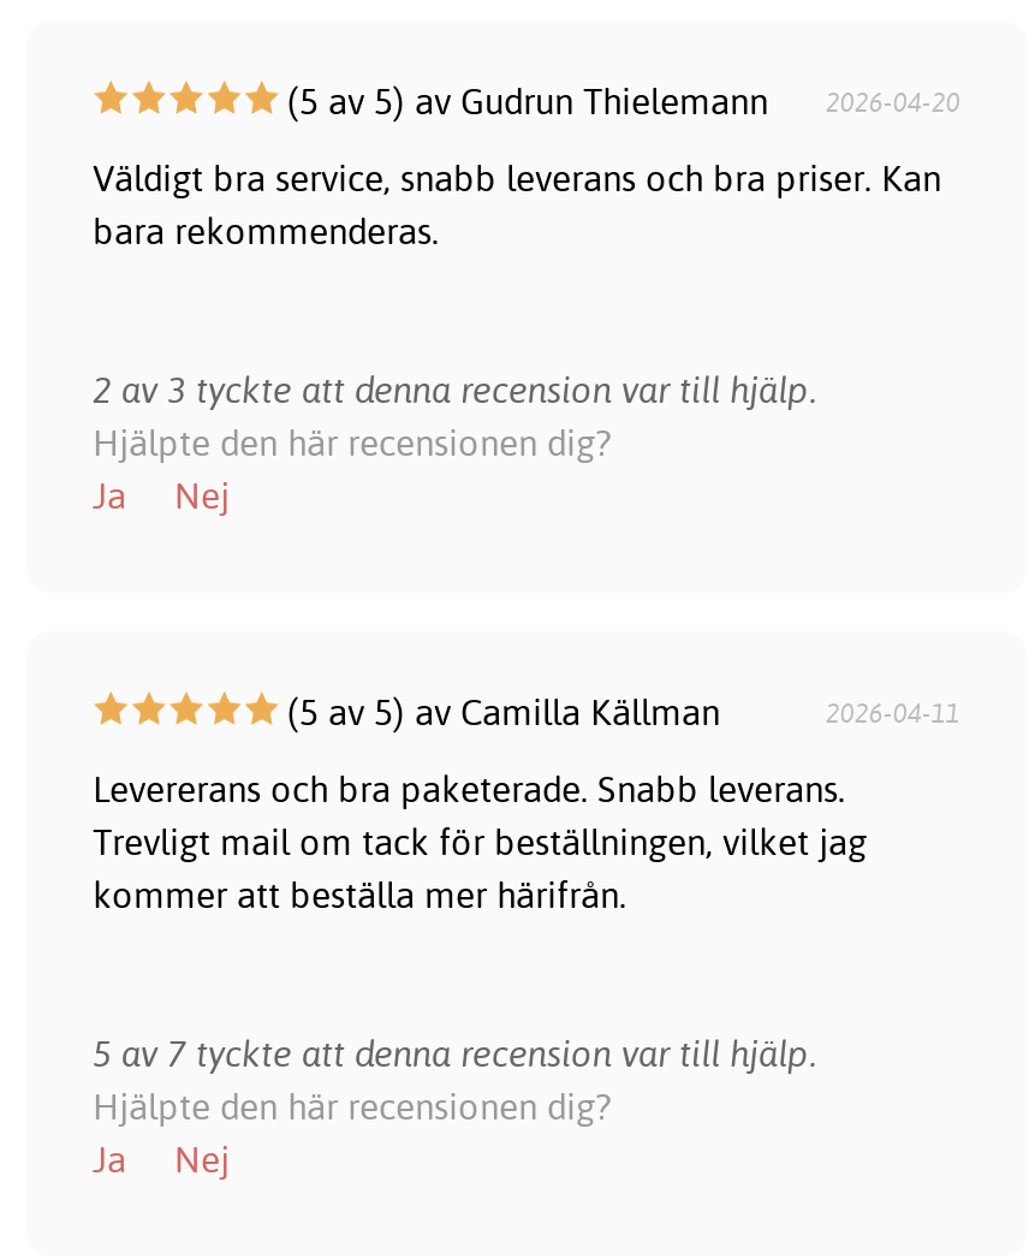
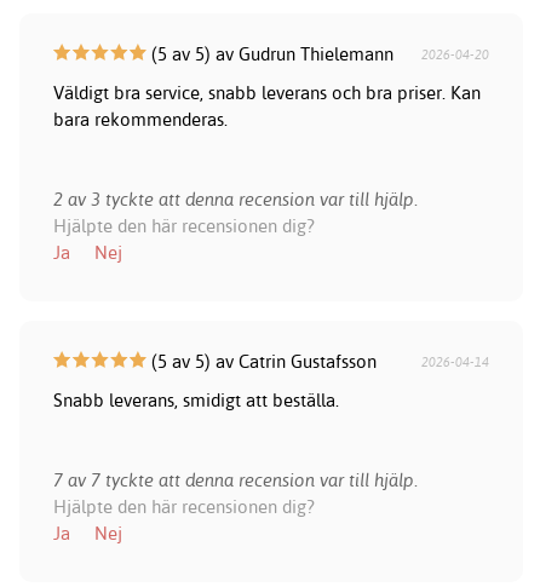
- (5 av 5) av Camilla Källman
- 2026-04-11
+ (5 av 5) av Catrin Gustafsson
+ 2026-04-14

- Levererans och bra paketerade. Snabb leverans.
- Trevligt mail om tack för beställningen, vilket jag
- kommer att beställa mer härifrån.
+ Snabb leverans, smidigt att beställa.

- 5 av 7 tyckte att denna recension var till hjälp.
+ 7 av 7 tyckte att denna recension var till hjälp.
